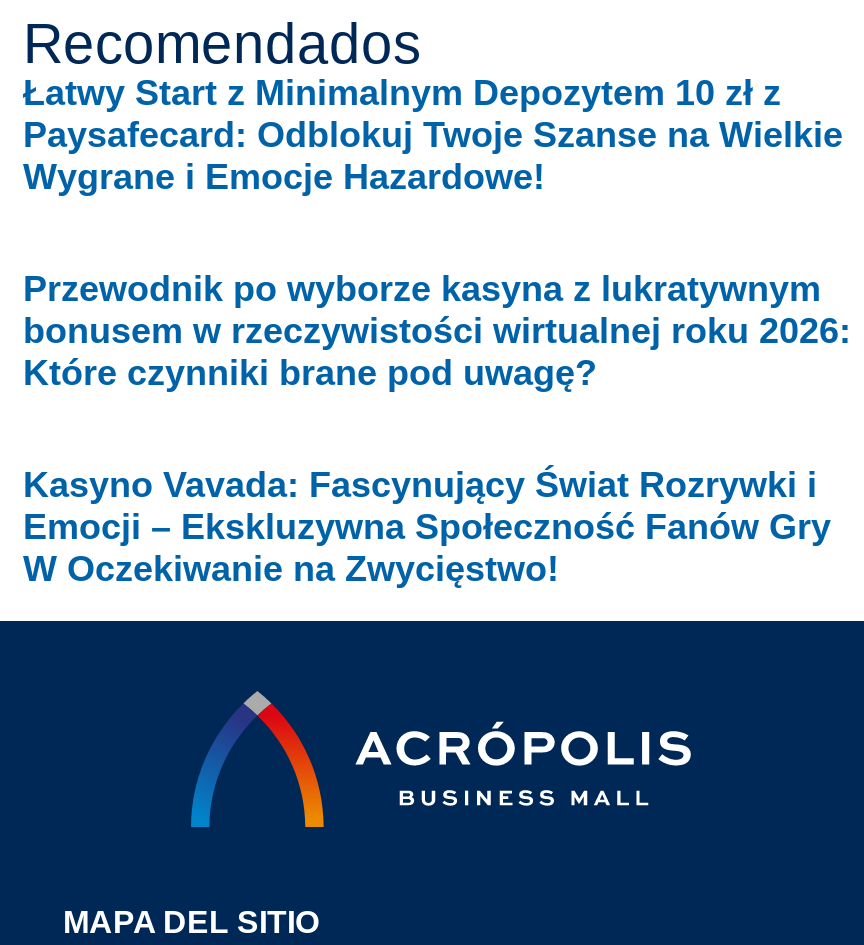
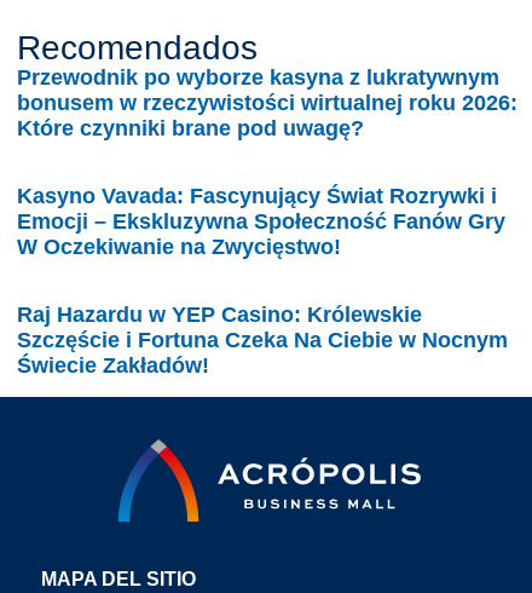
- Łatwy Start z Minimalnym Depozytem 10 zł z
- Paysafecard: Odblokuj Twoje Szanse na Wielkie
- Wygrane i Emocje Hazardowe!

moved up: Przewodnik po wyborze kasyna z lukratywnym | bonusem w rzeczywistości wirtualnej roku 2026: | Które czynniki brane pod uwagę? | Kasyno Vavada: Fascynujący Świat Rozrywki i | Emocji – Ekskluzywna Społeczność Fanów Gry | W Oczekiwanie na Zwycięstwo!

+ Raj Hazardu w YEP Casino: Królewskie
+ Szczęście i Fortuna Czeka Na Ciebie w Nocnym
+ Świecie Zakładów!
